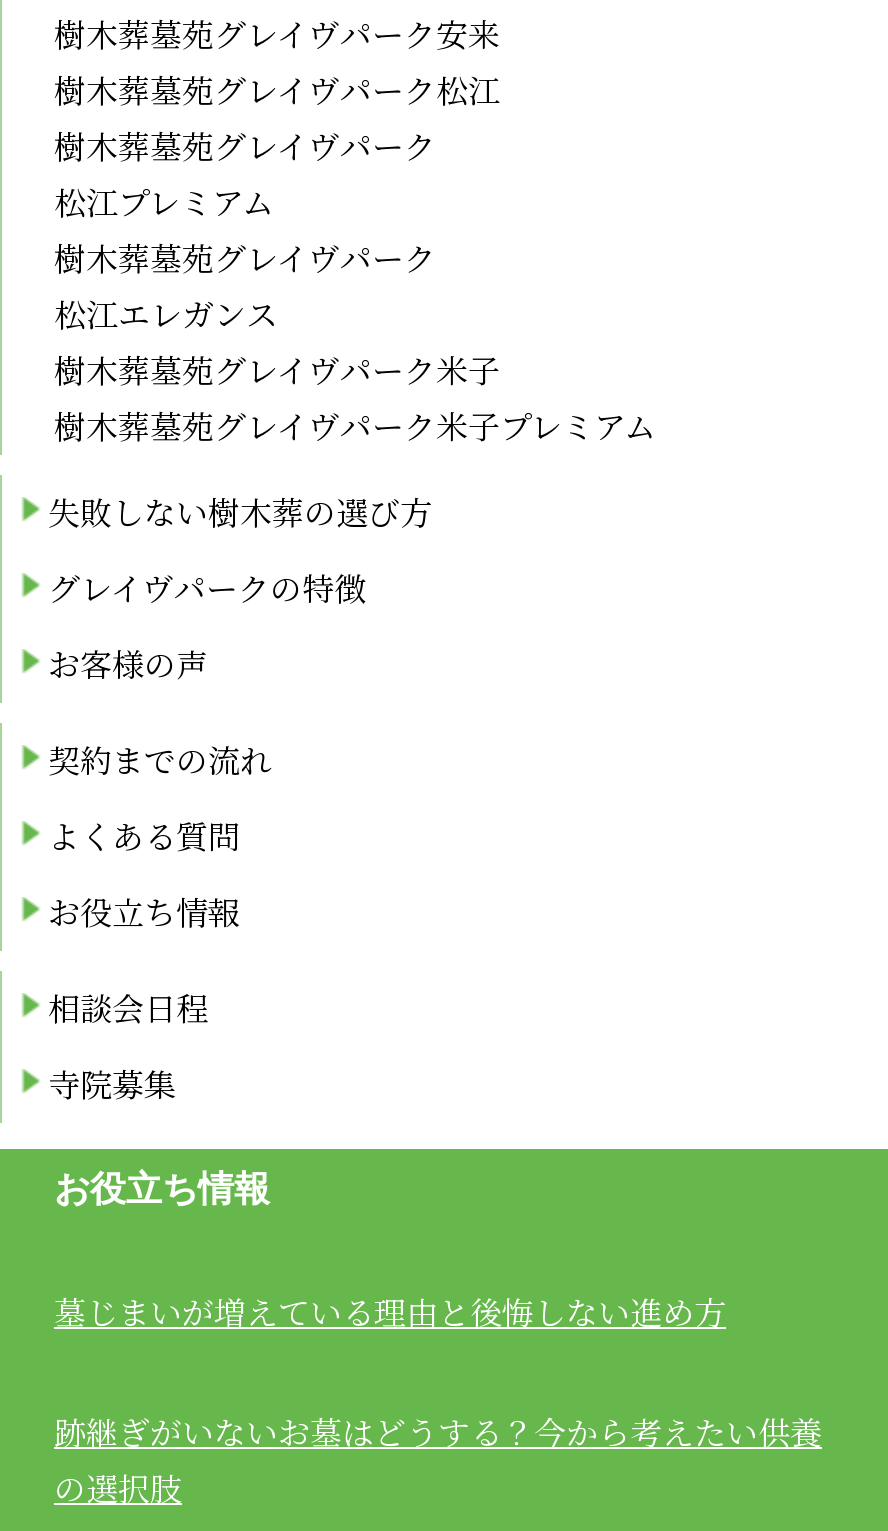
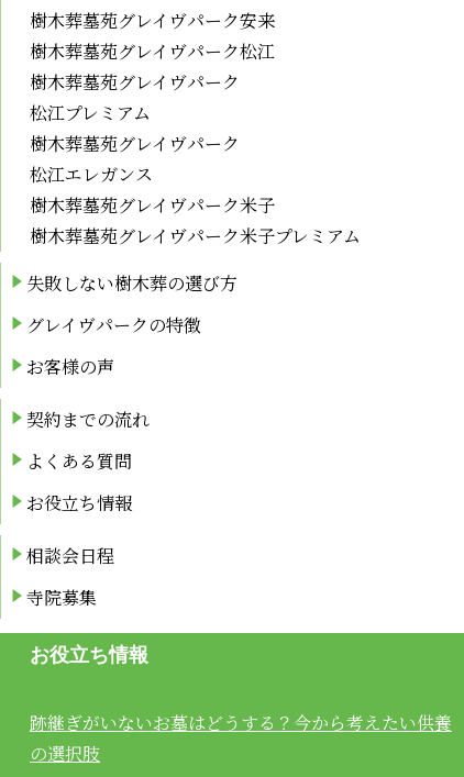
- 墓じまいが増えている理由と後悔しない進め方
